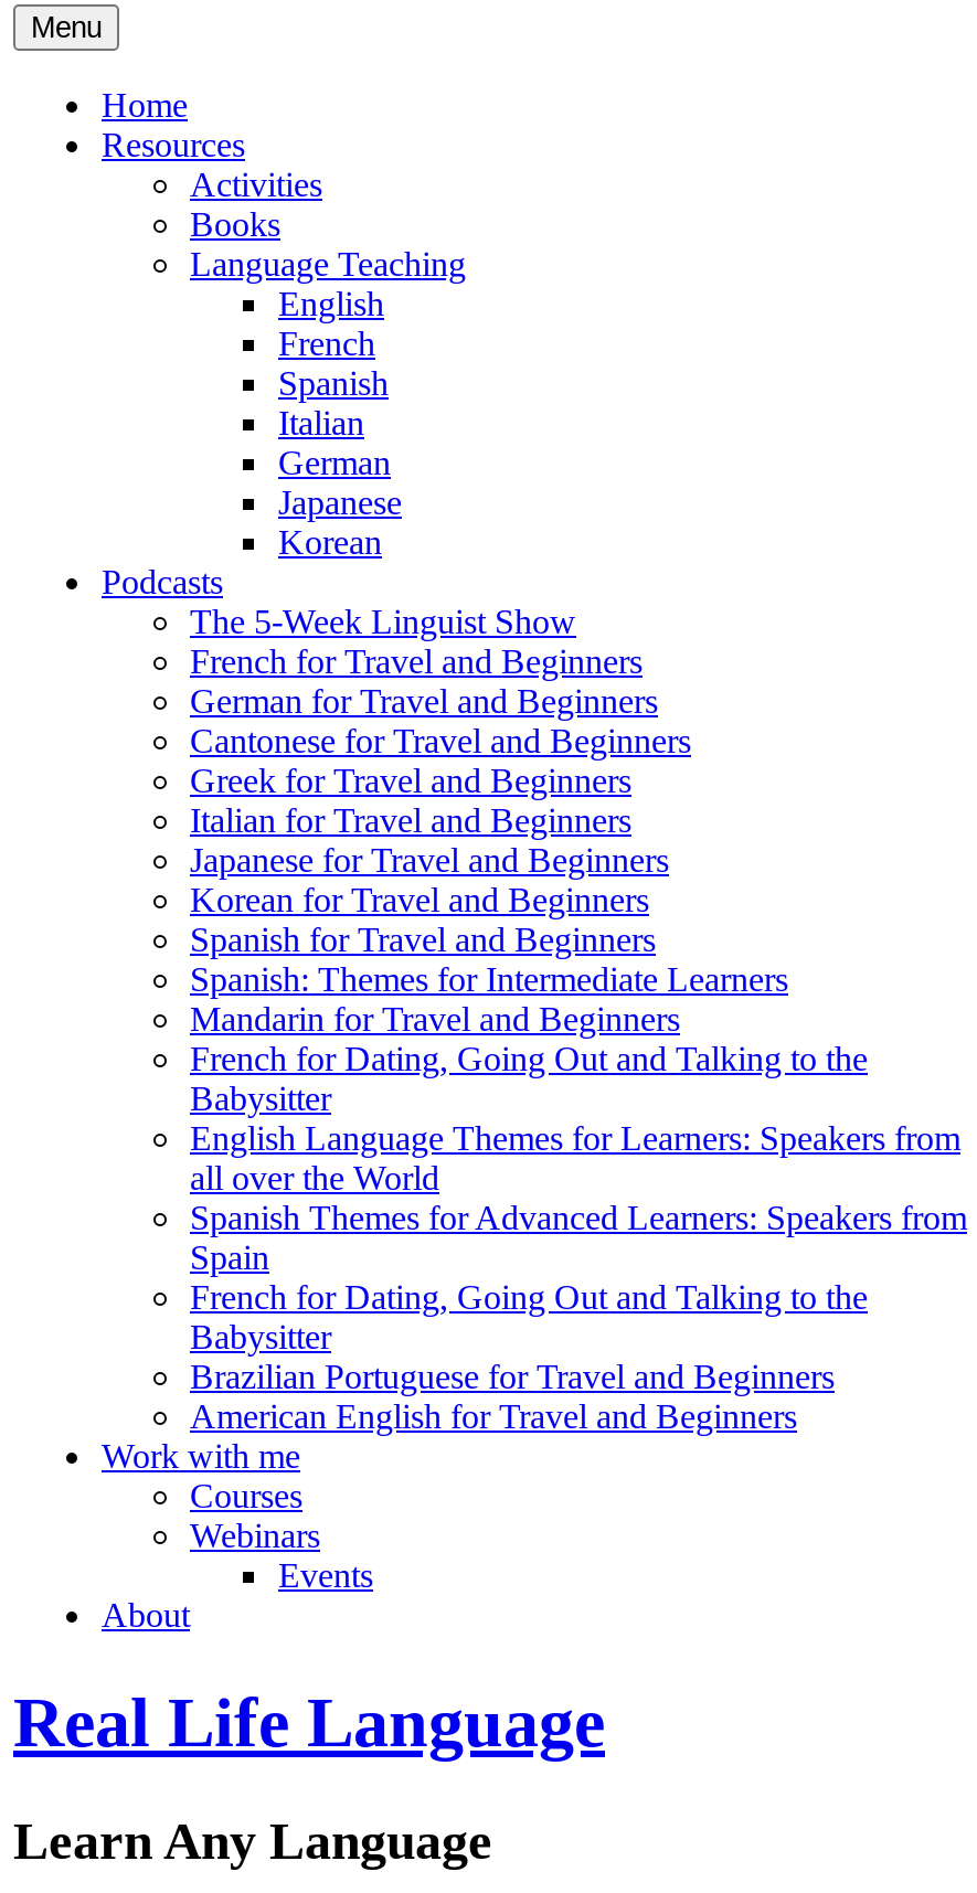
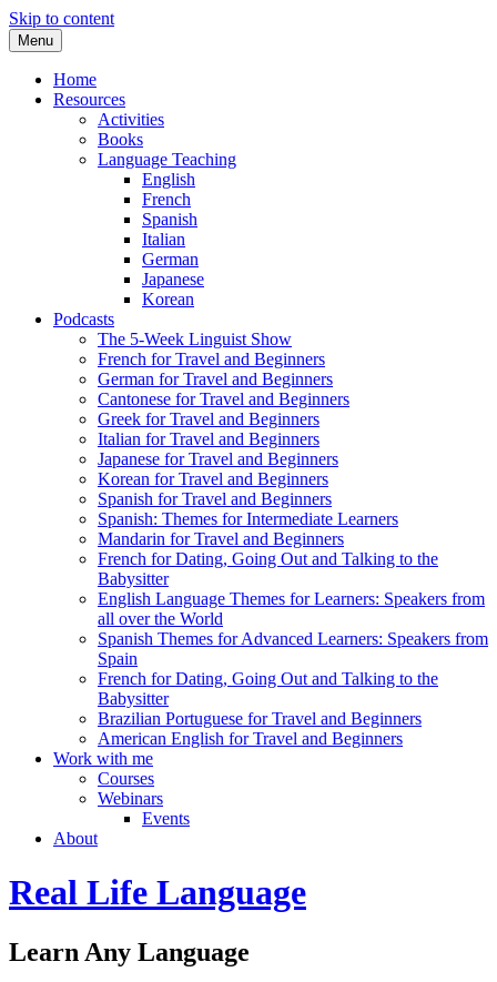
+ Skip to content
